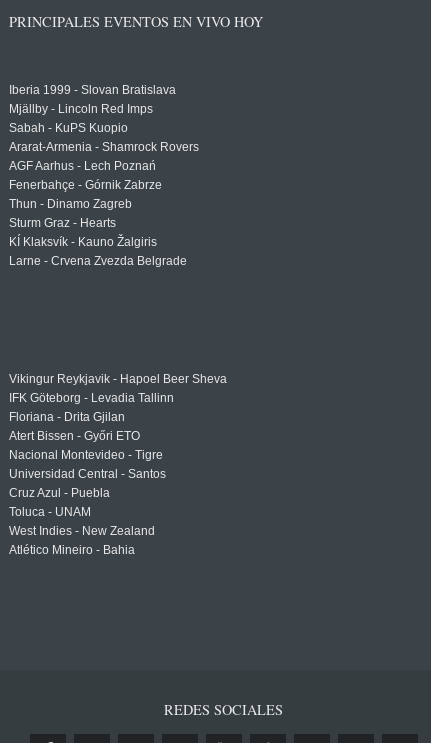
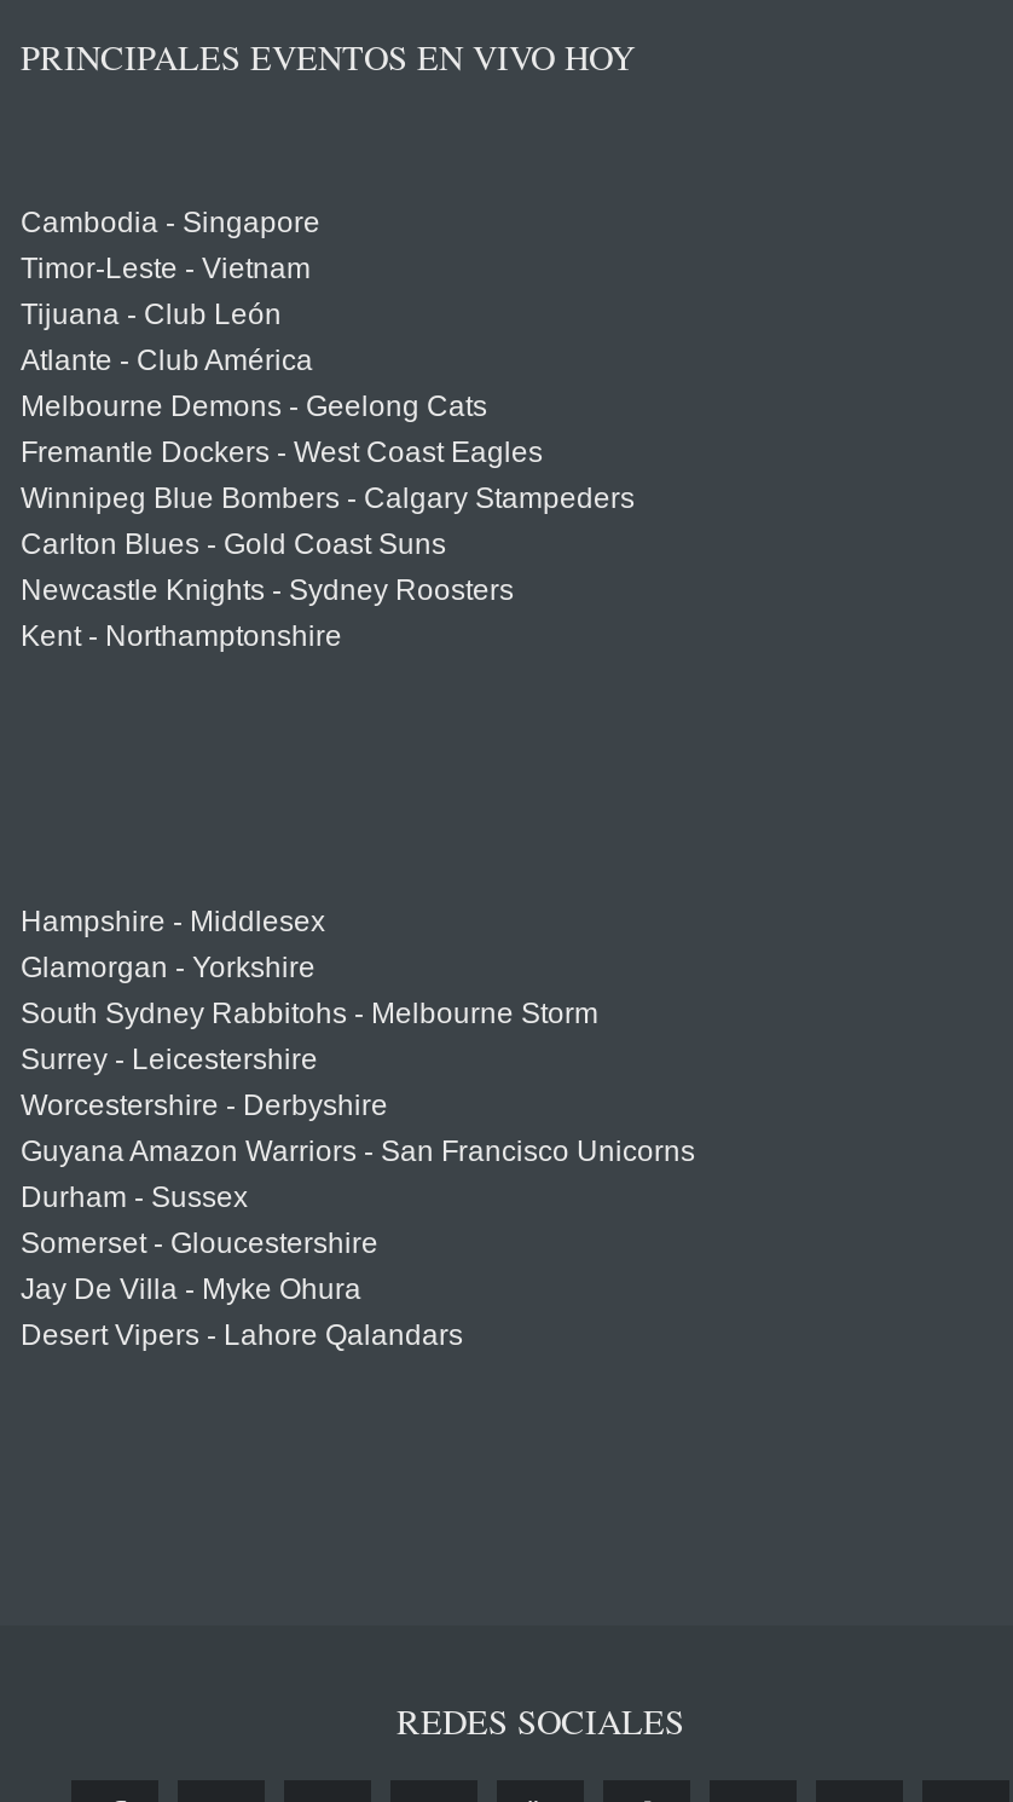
- Iberia 1999 - Slovan Bratislava
- Mjällby - Lincoln Red Imps
- Sabah - KuPS Kuopio
- Ararat-Armenia - Shamrock Rovers
- AGF Aarhus - Lech Poznań
- Fenerbahçe - Górnik Zabrze
- Thun - Dinamo Zagreb
- Sturm Graz - Hearts
- KÍ Klaksvík - Kauno Žalgiris
- Larne - Crvena Zvezda Belgrade
+ Cambodia - Singapore
+ Timor-Leste - Vietnam
+ Tijuana - Club León
+ Atlante - Club América
+ Melbourne Demons - Geelong Cats
+ Fremantle Dockers - West Coast Eagles
+ Winnipeg Blue Bombers - Calgary Stampeders
+ Carlton Blues - Gold Coast Suns
+ Newcastle Knights - Sydney Roosters
+ Kent - Northamptonshire

- Vikingur Reykjavik - Hapoel Beer Sheva
- IFK Göteborg - Levadia Tallinn
- Floriana - Drita Gjilan
- Atert Bissen - Győri ETO
- Nacional Montevideo - Tigre
- Universidad Central - Santos
- Cruz Azul - Puebla
- Toluca - UNAM
- West Indies - New Zealand
- Atlético Mineiro - Bahia
+ Hampshire - Middlesex
+ Glamorgan - Yorkshire
+ South Sydney Rabbitohs - Melbourne Storm
+ Surrey - Leicestershire
+ Worcestershire - Derbyshire
+ Guyana Amazon Warriors - San Francisco Unicorns
+ Durham - Sussex
+ Somerset - Gloucestershire
+ Jay De Villa - Myke Ohura
+ Desert Vipers - Lahore Qalandars
